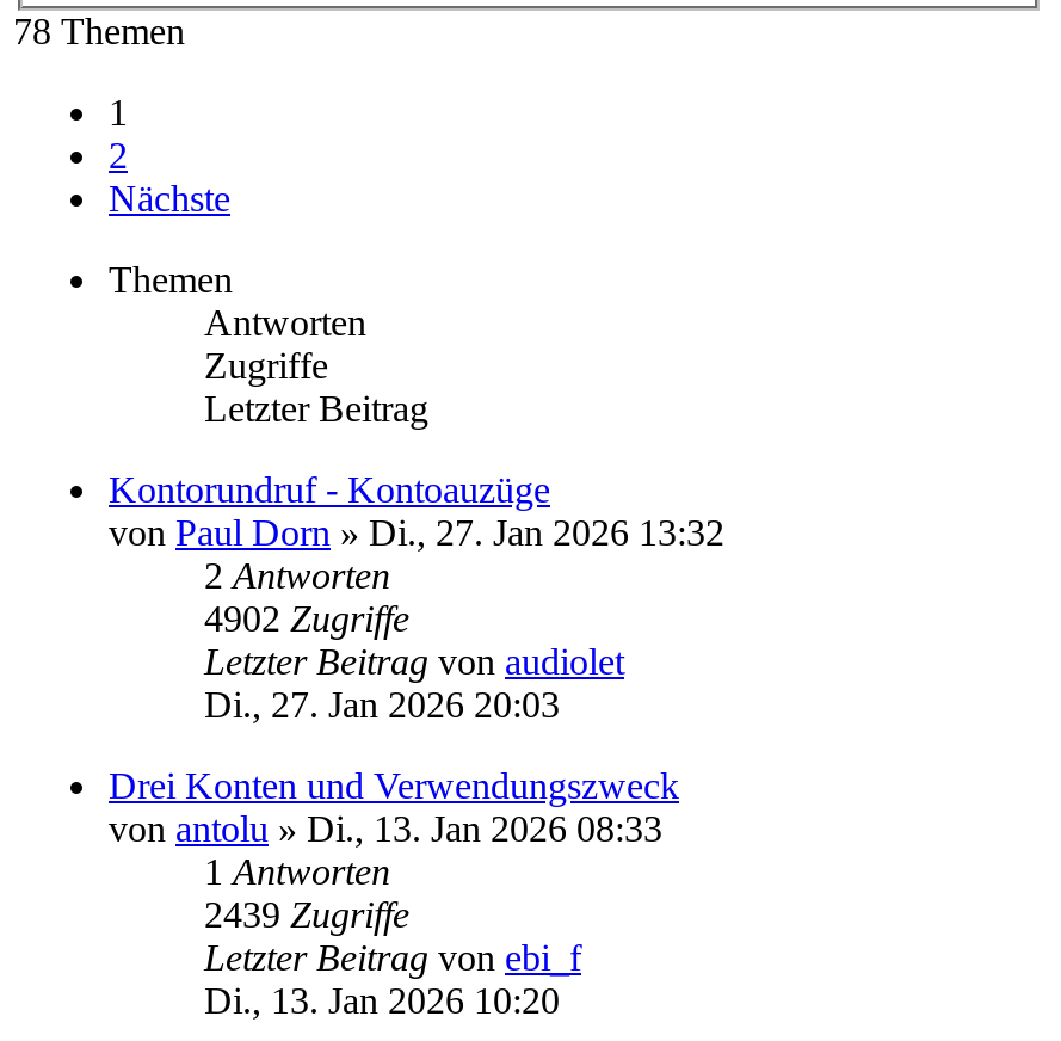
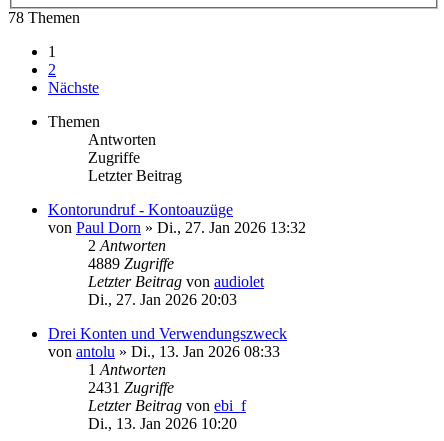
- 4902 Zugriffe
+ 4889 Zugriffe

- 2439 Zugriffe
+ 2431 Zugriffe
